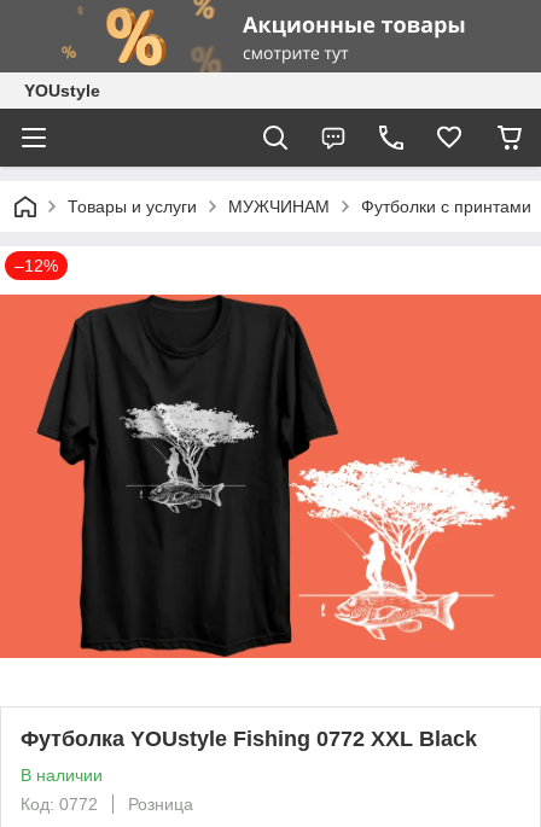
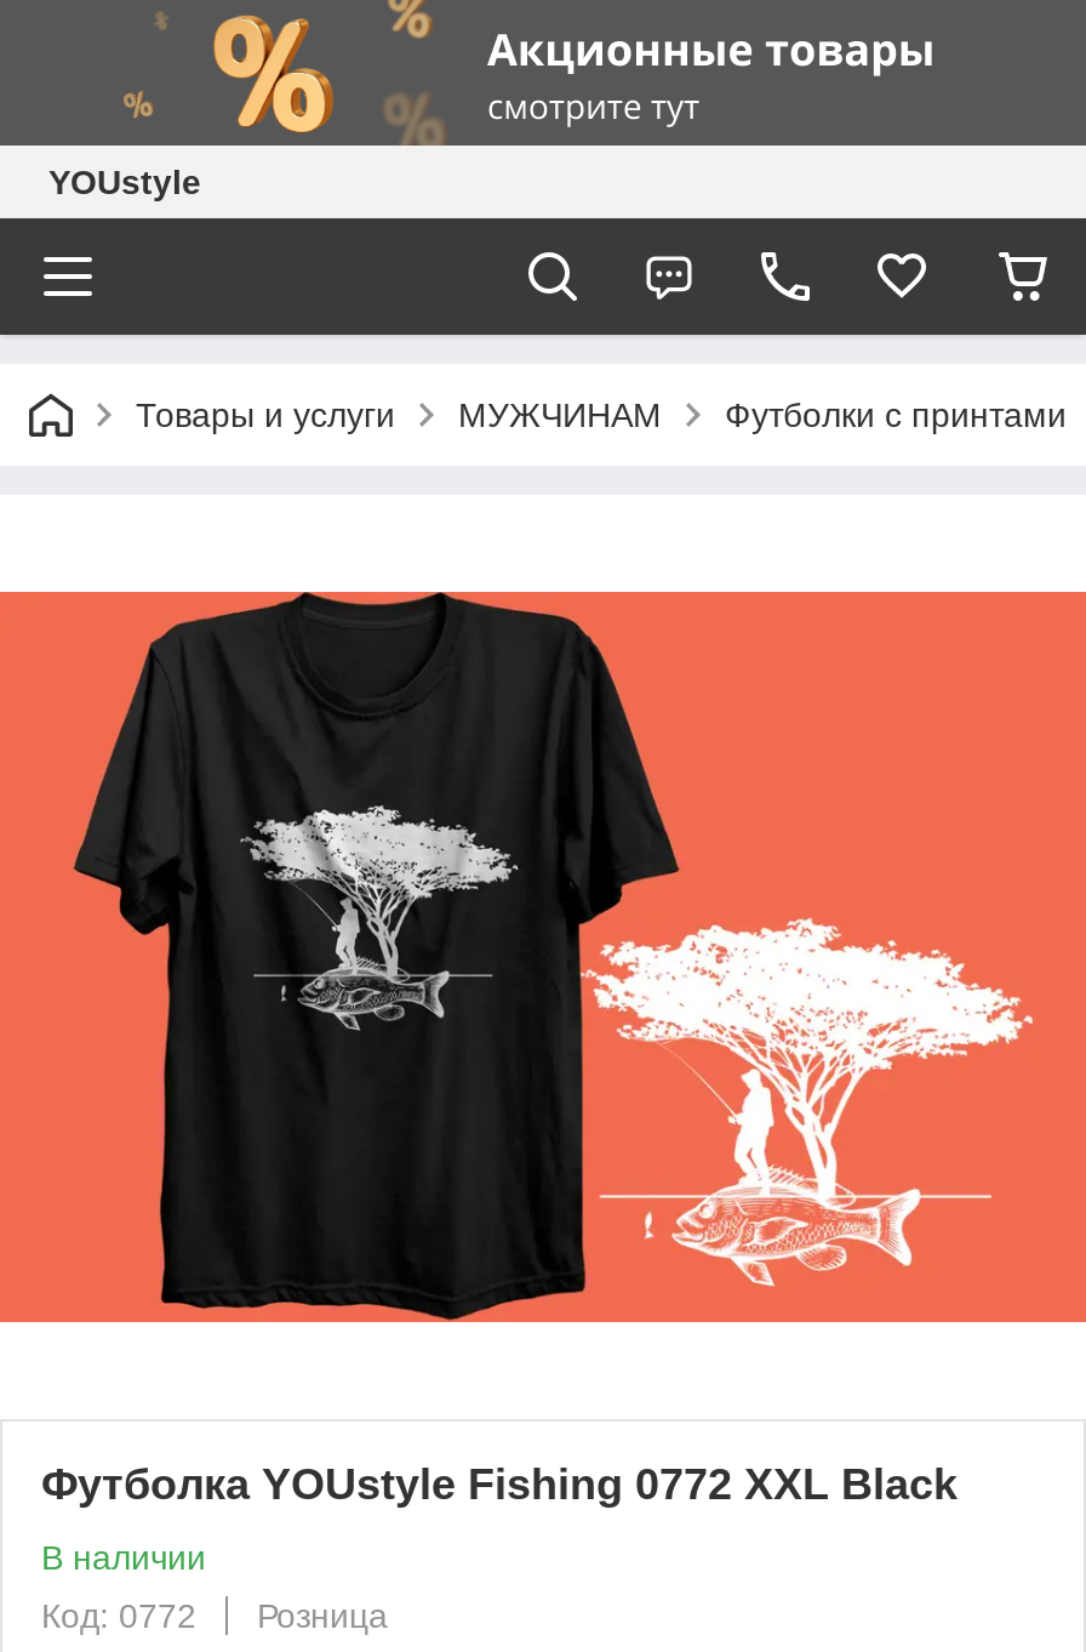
- –12%
